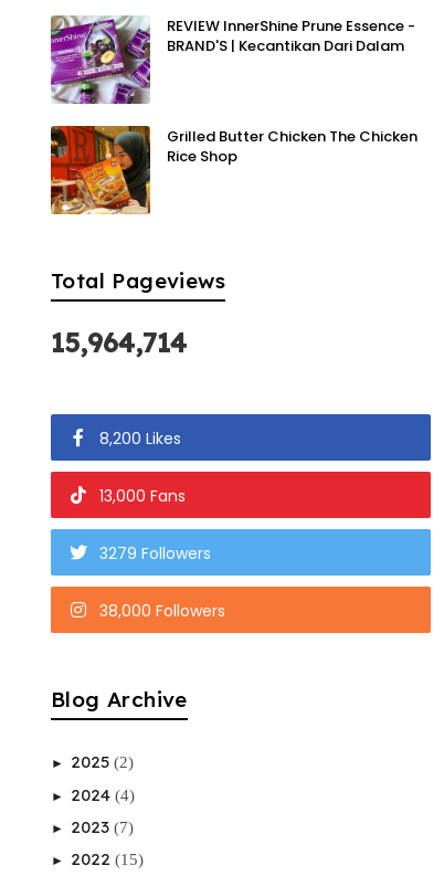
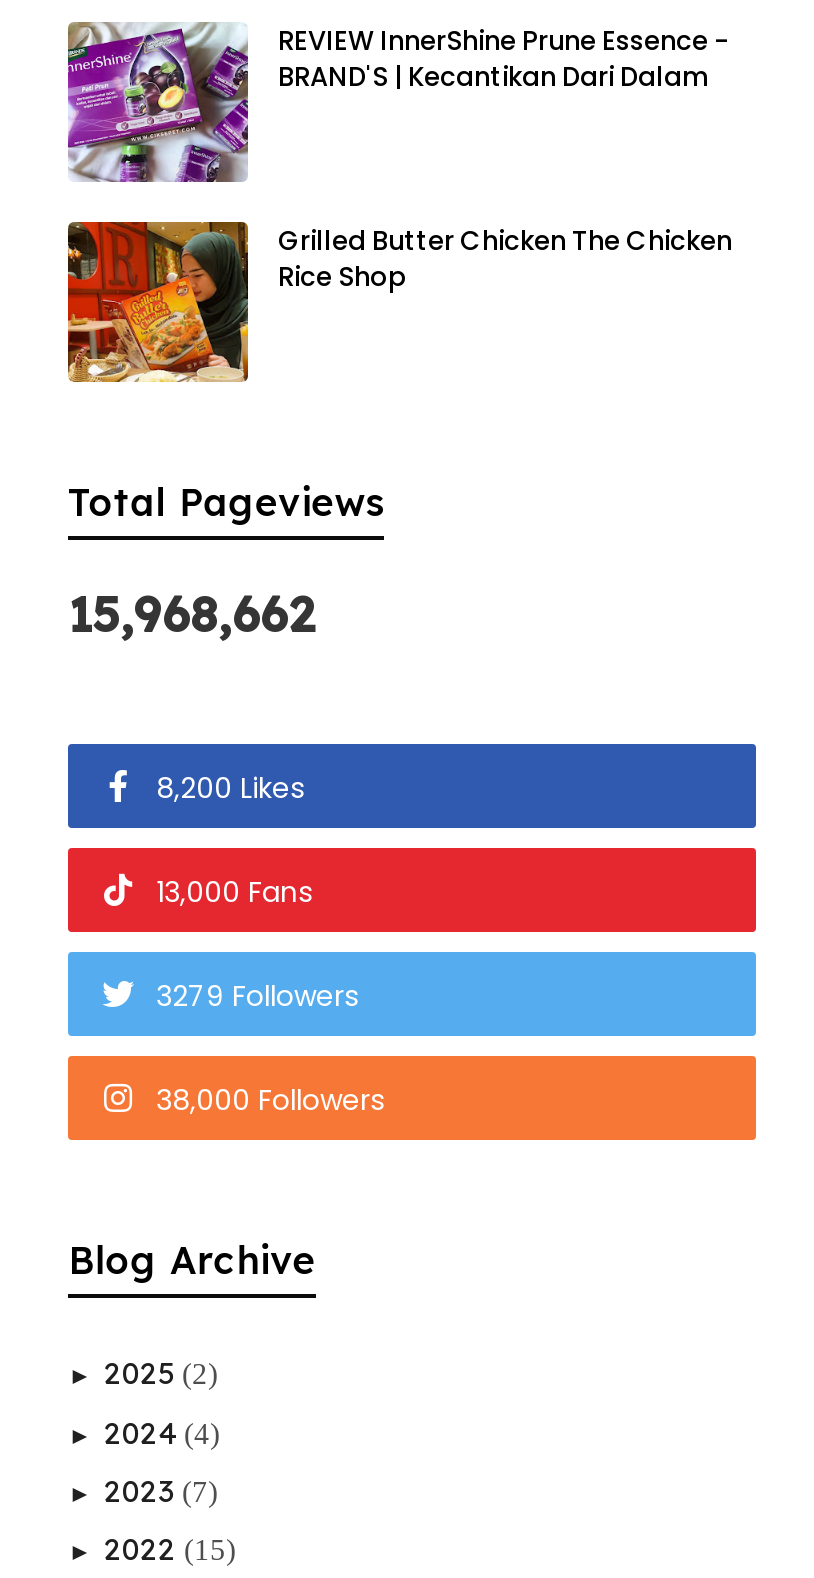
- 15,964,714
+ 15,968,662
